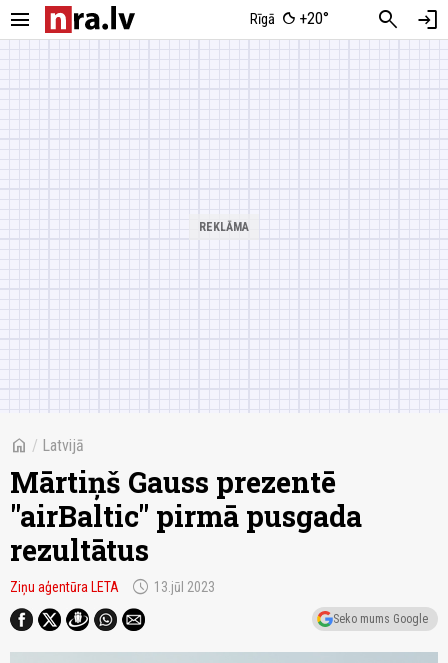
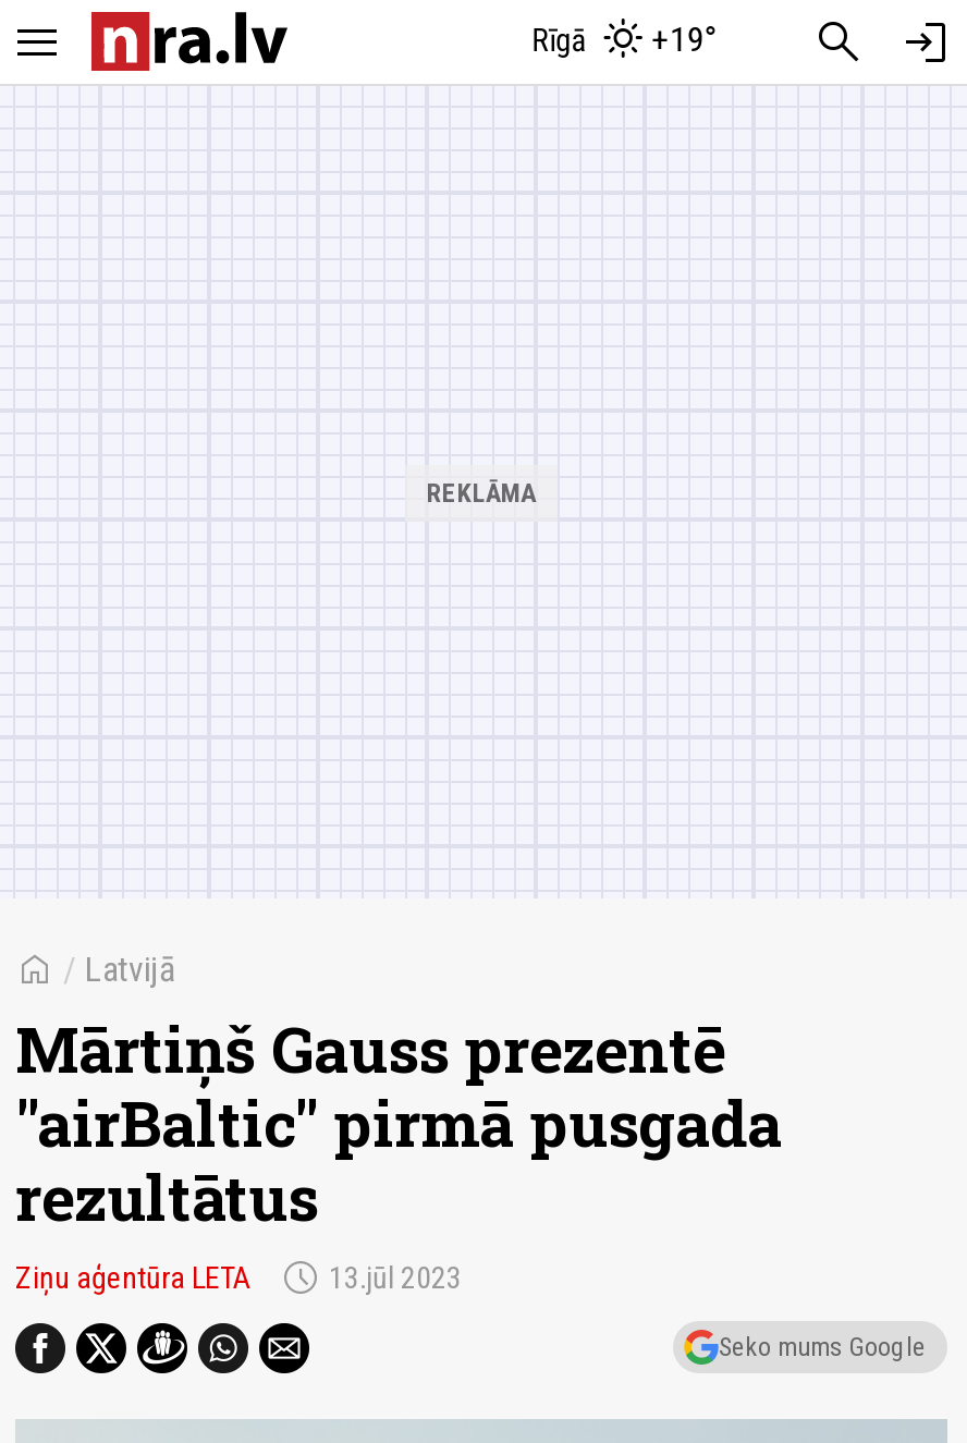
- Rīgā +20°
+ Rīgā +19°
